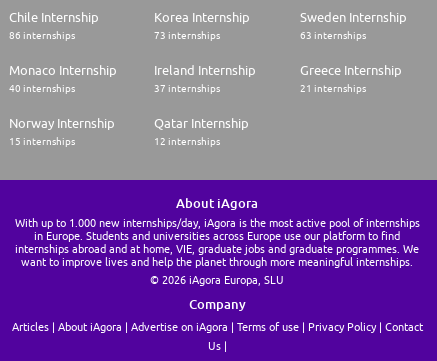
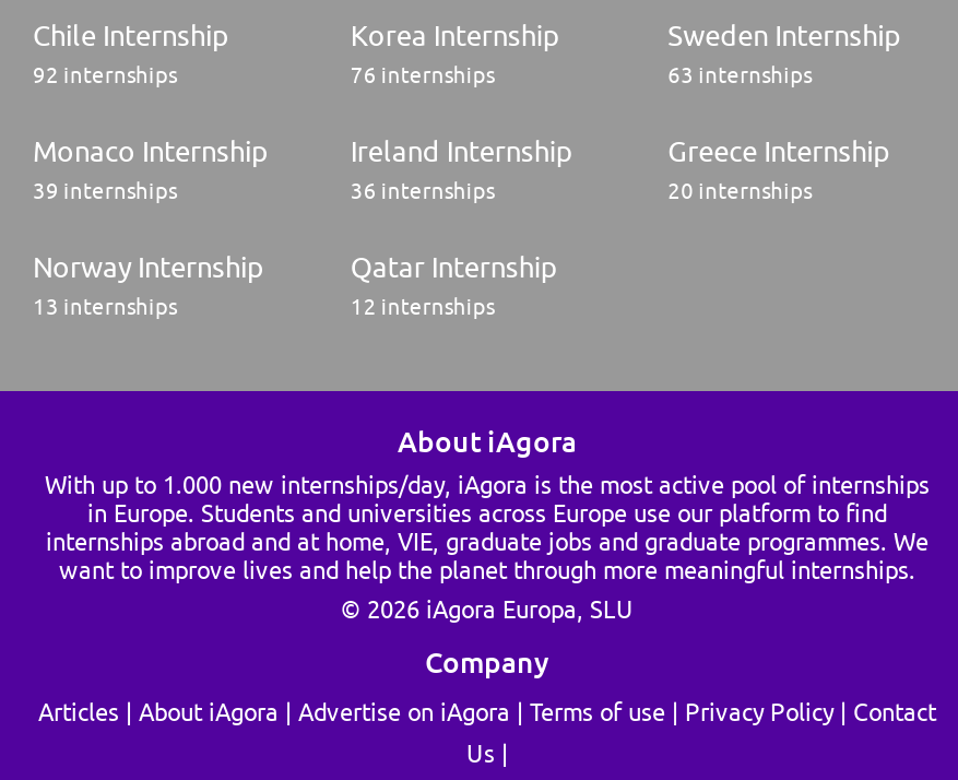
- 86 internships
+ 92 internships

- 73 internships
+ 76 internships

- 40 internships
+ 39 internships

- 37 internships
+ 36 internships

- 21 internships
+ 20 internships

- 15 internships
+ 13 internships
